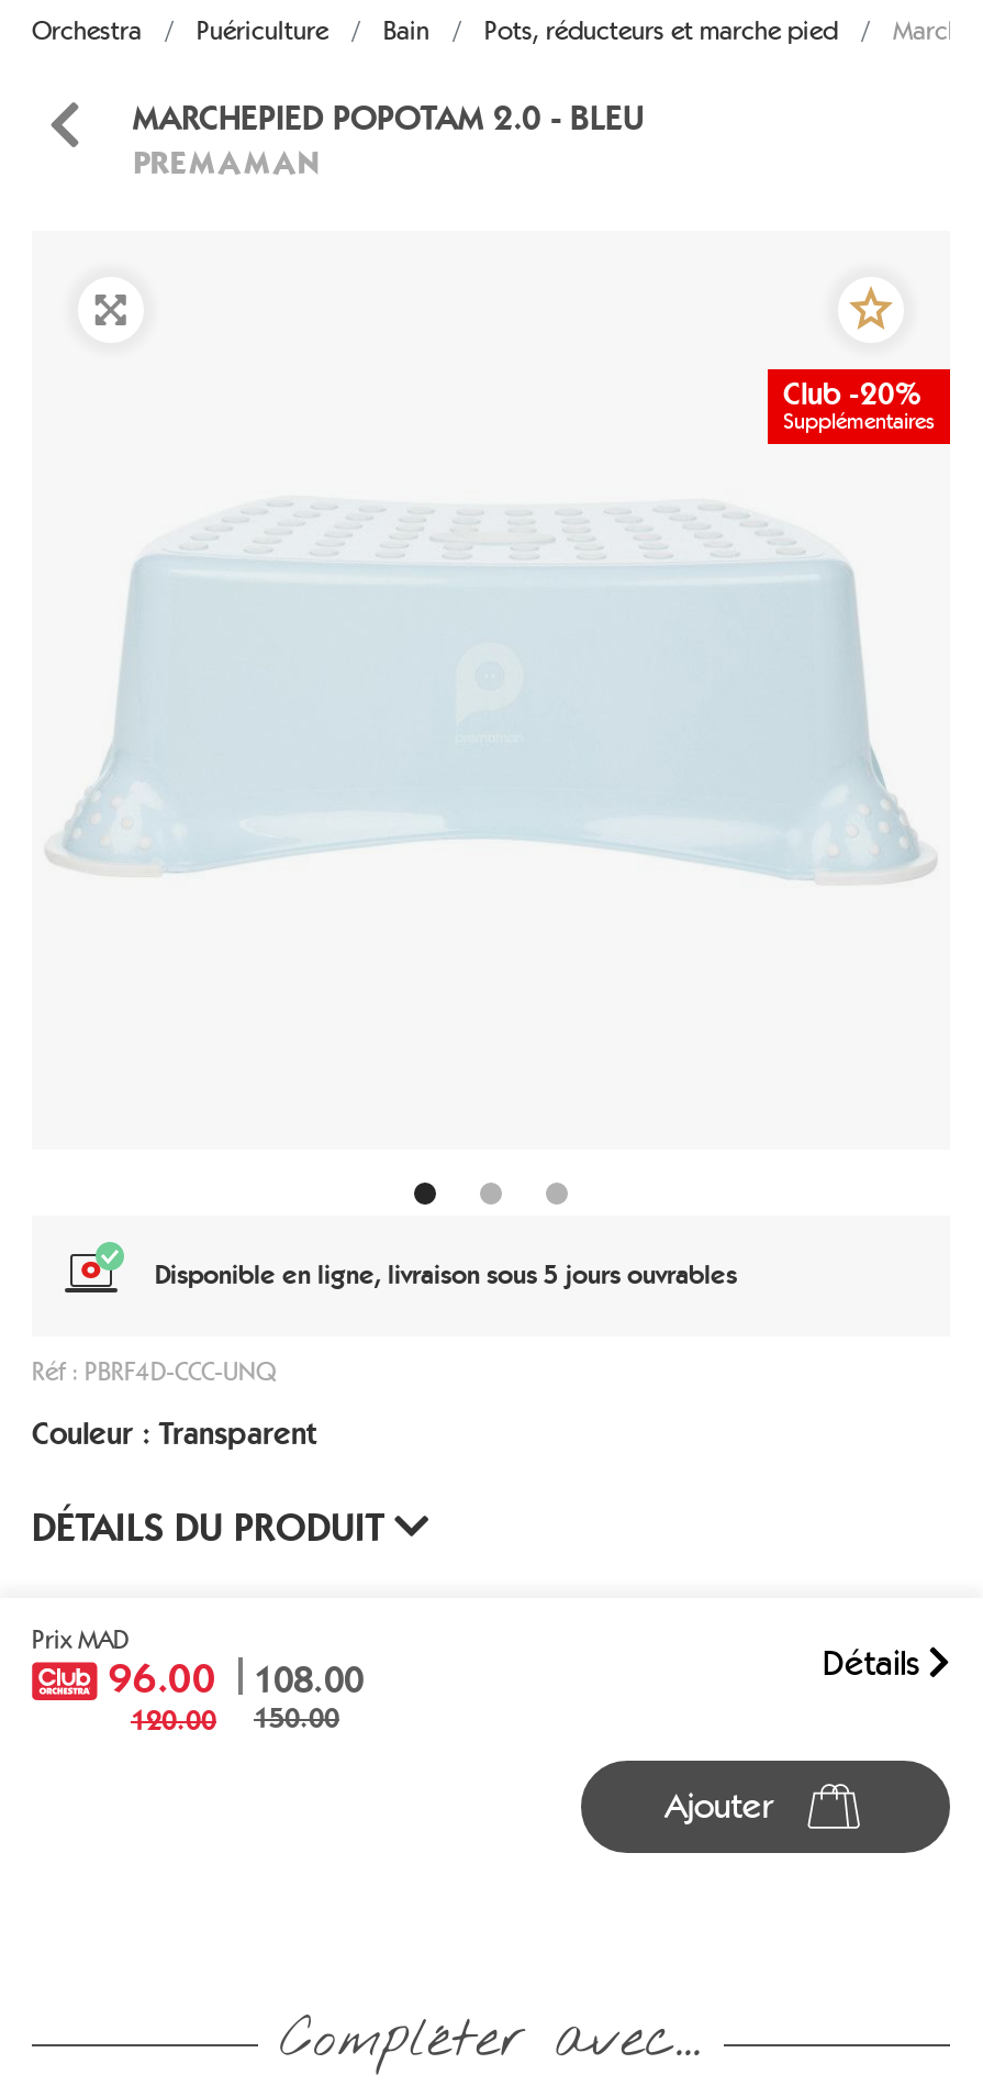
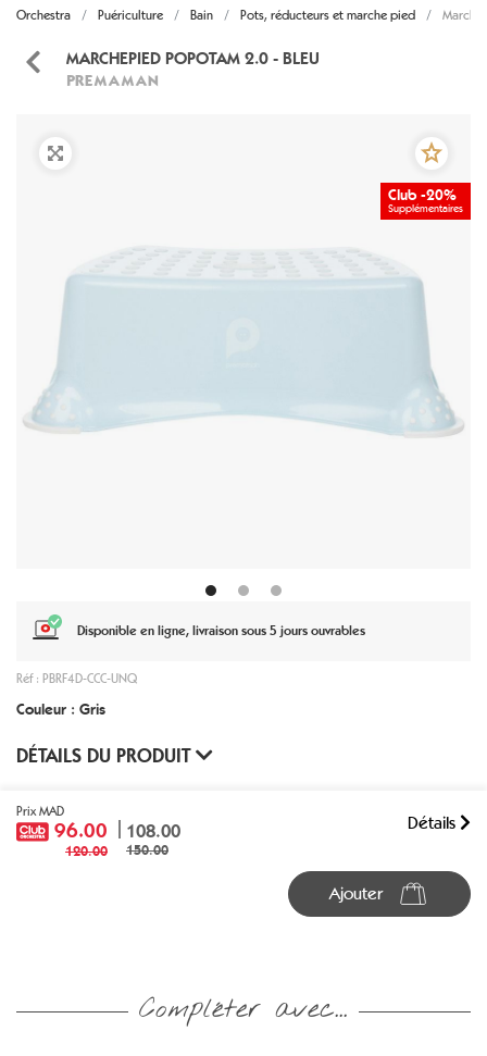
- Couleur : Transparent
+ Couleur : Gris
